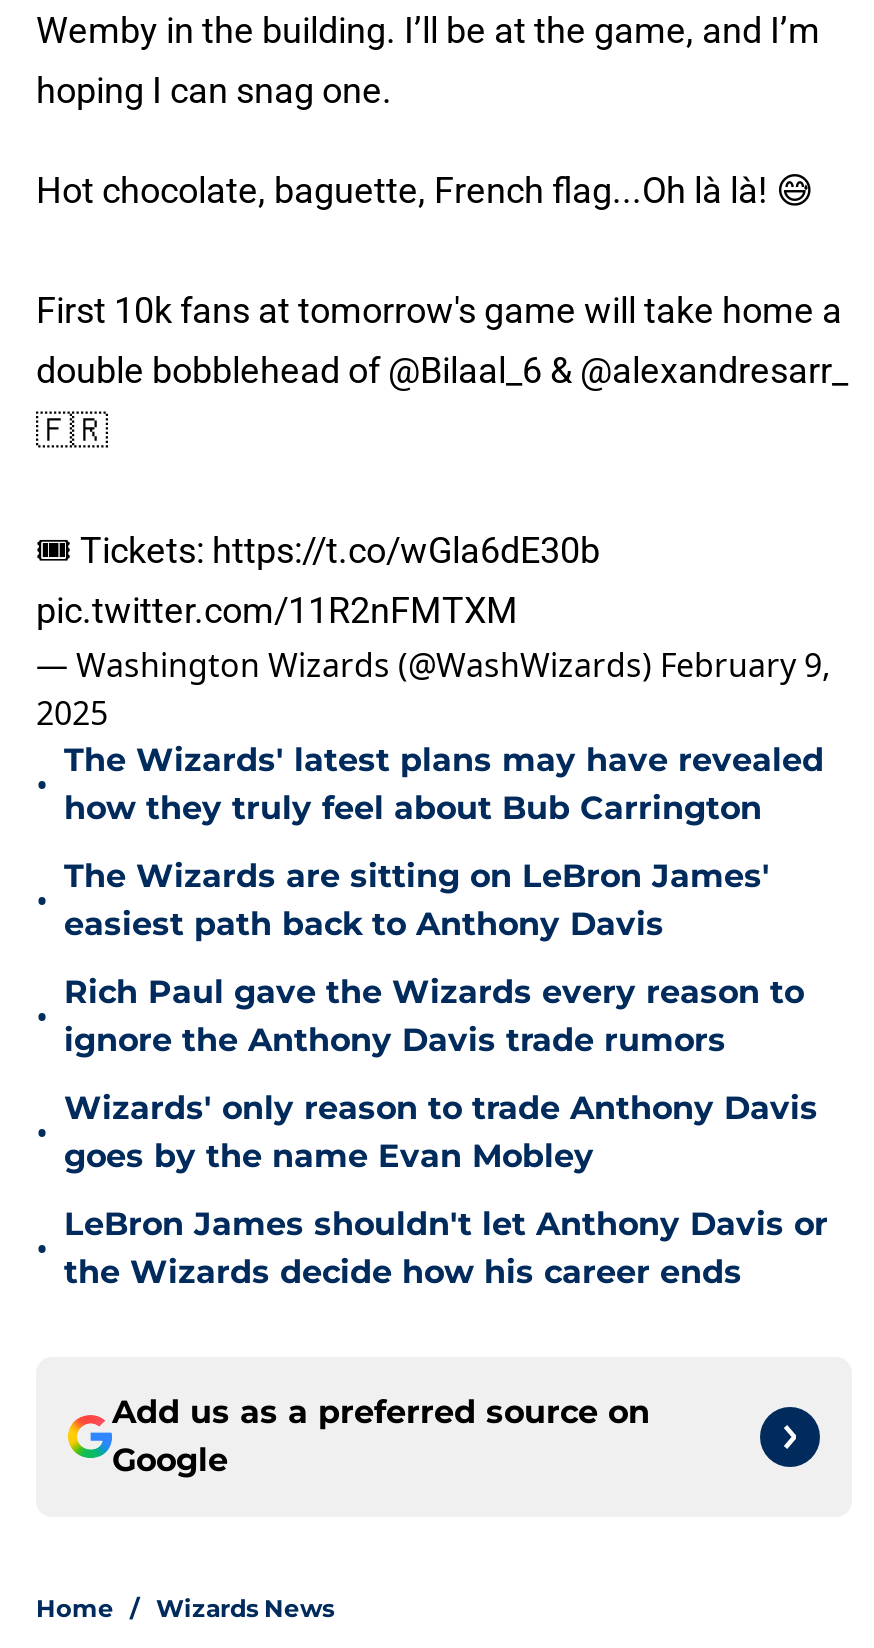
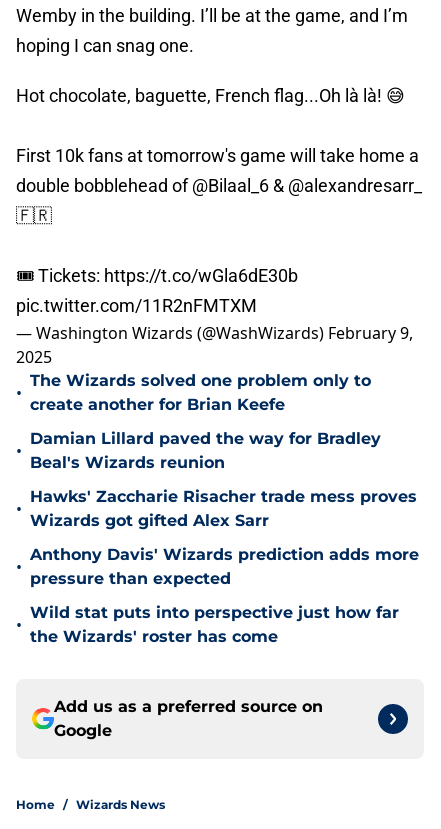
- The Wizards' latest plans may have revealed
- how they truly feel about Bub Carrington
+ The Wizards solved one problem only to
+ create another for Brian Keefe

- The Wizards are sitting on LeBron James'
- easiest path back to Anthony Davis
+ Damian Lillard paved the way for Bradley
+ Beal's Wizards reunion

- Rich Paul gave the Wizards every reason to
- ignore the Anthony Davis trade rumors
+ Hawks' Zaccharie Risacher trade mess proves
+ Wizards got gifted Alex Sarr

- Wizards' only reason to trade Anthony Davis
- goes by the name Evan Mobley
+ Anthony Davis' Wizards prediction adds more
+ pressure than expected

- LeBron James shouldn't let Anthony Davis or
- the Wizards decide how his career ends
+ Wild stat puts into perspective just how far
+ the Wizards' roster has come
